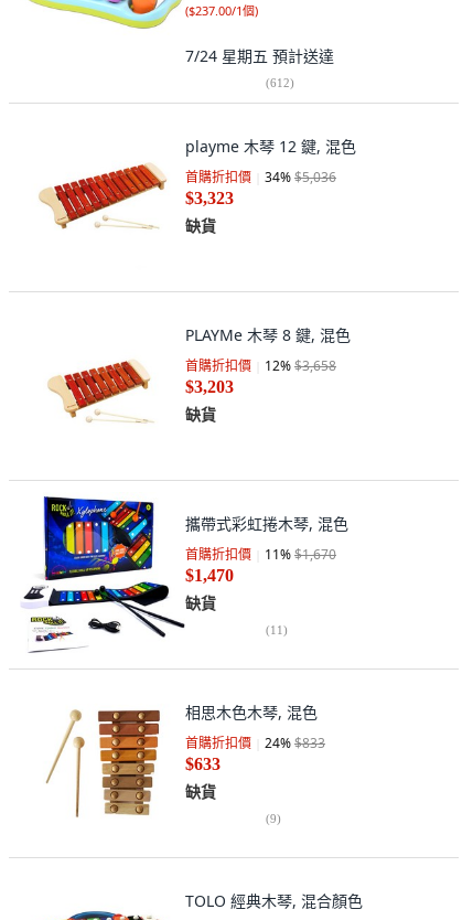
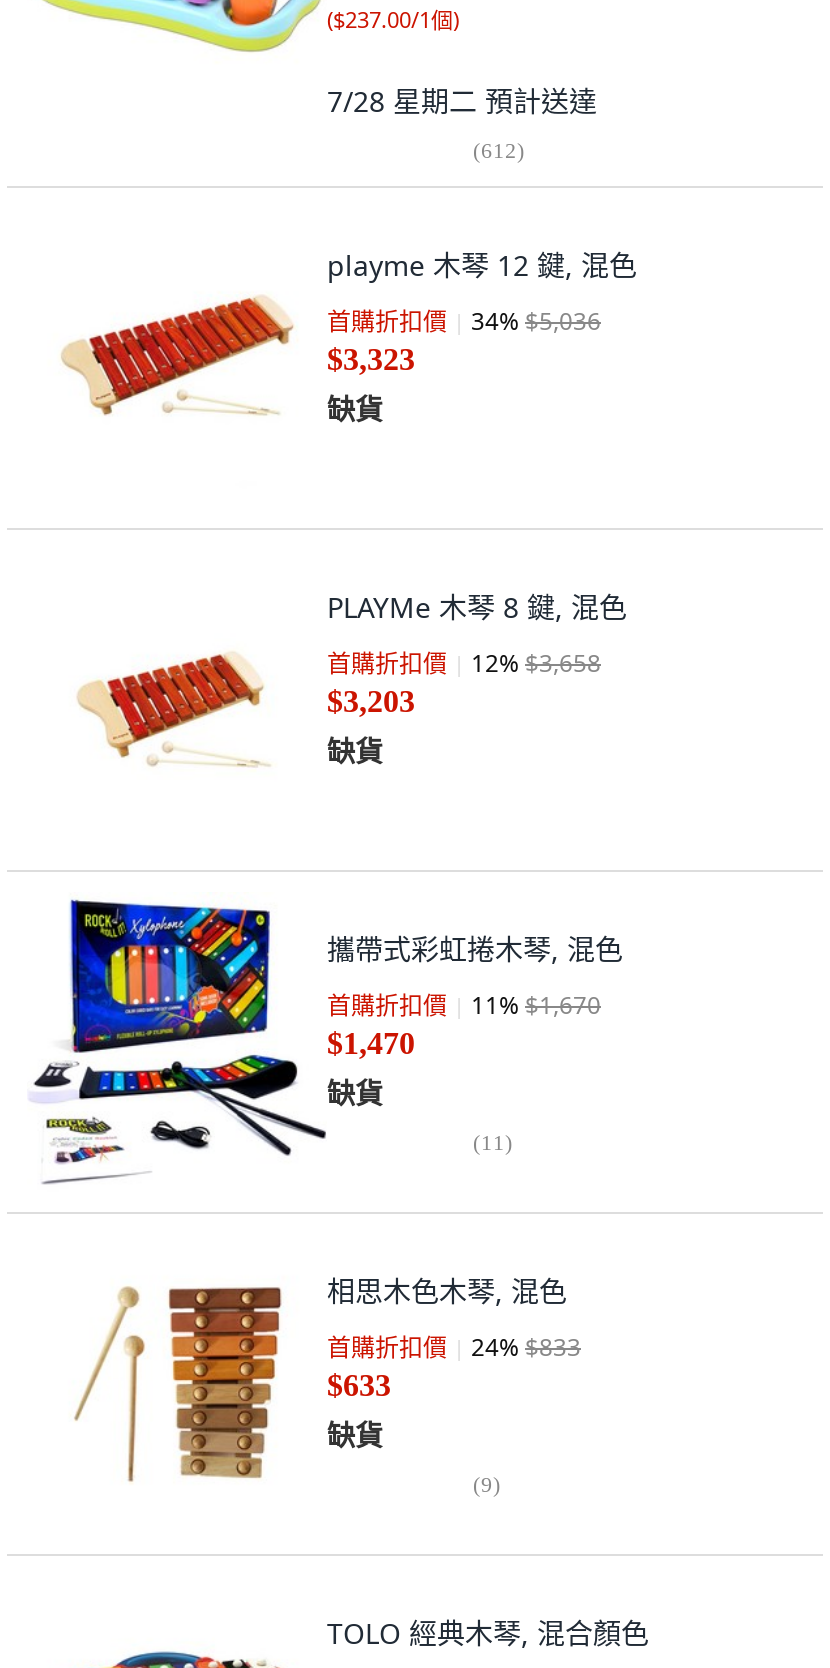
- 7/24 星期五預計送達
+ 7/28 星期二預計送達
